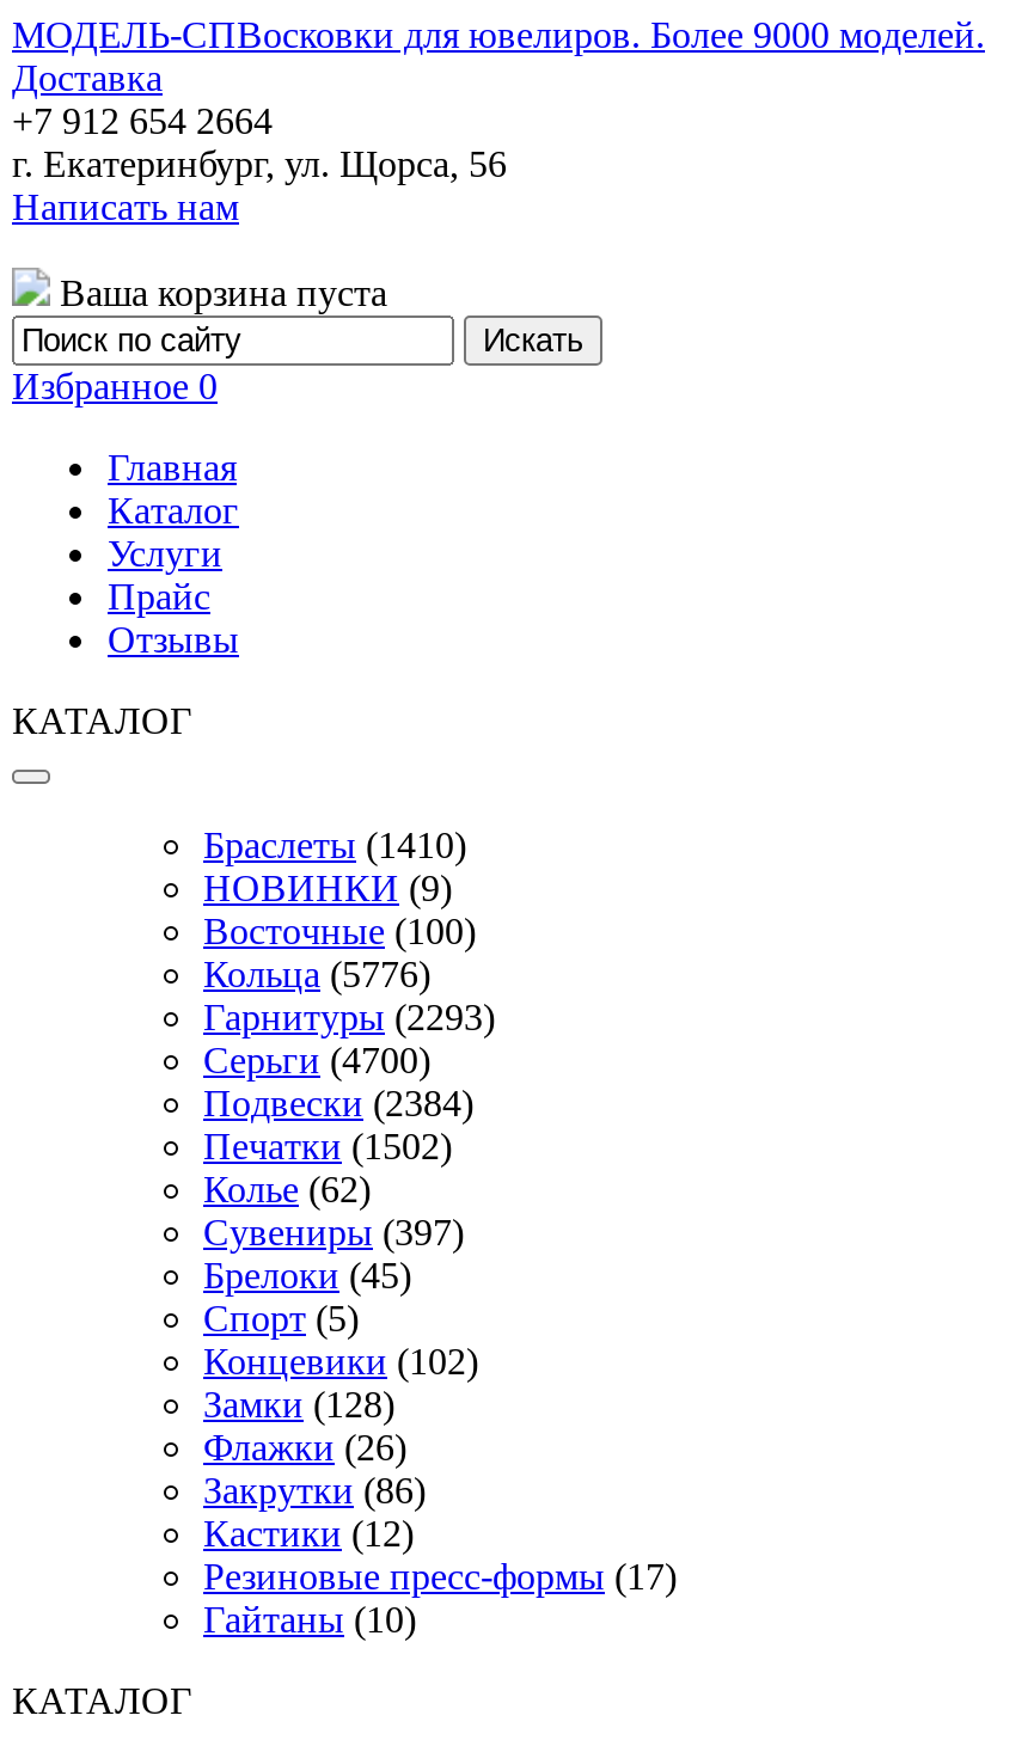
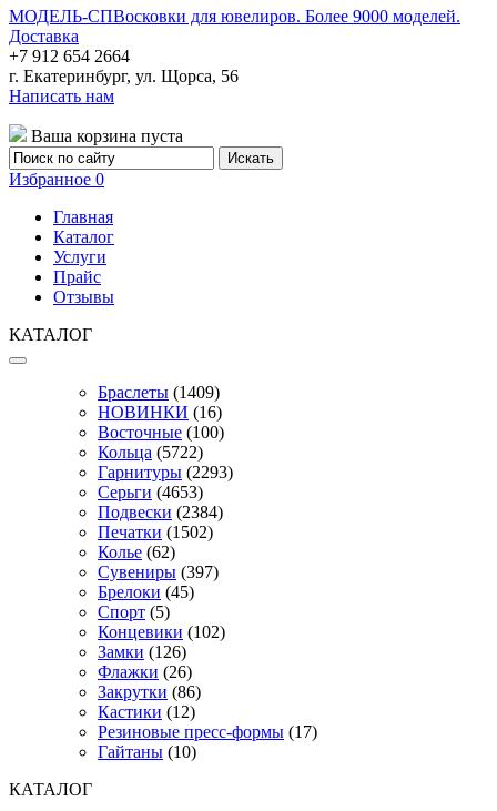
- Браслеты (1410)
+ Браслеты (1409)

- НОВИНКИ (9)
+ НОВИНКИ (16)

- Кольца (5776)
+ Кольца (5722)

- Серьги (4700)
+ Серьги (4653)

- Замки (128)
+ Замки (126)
